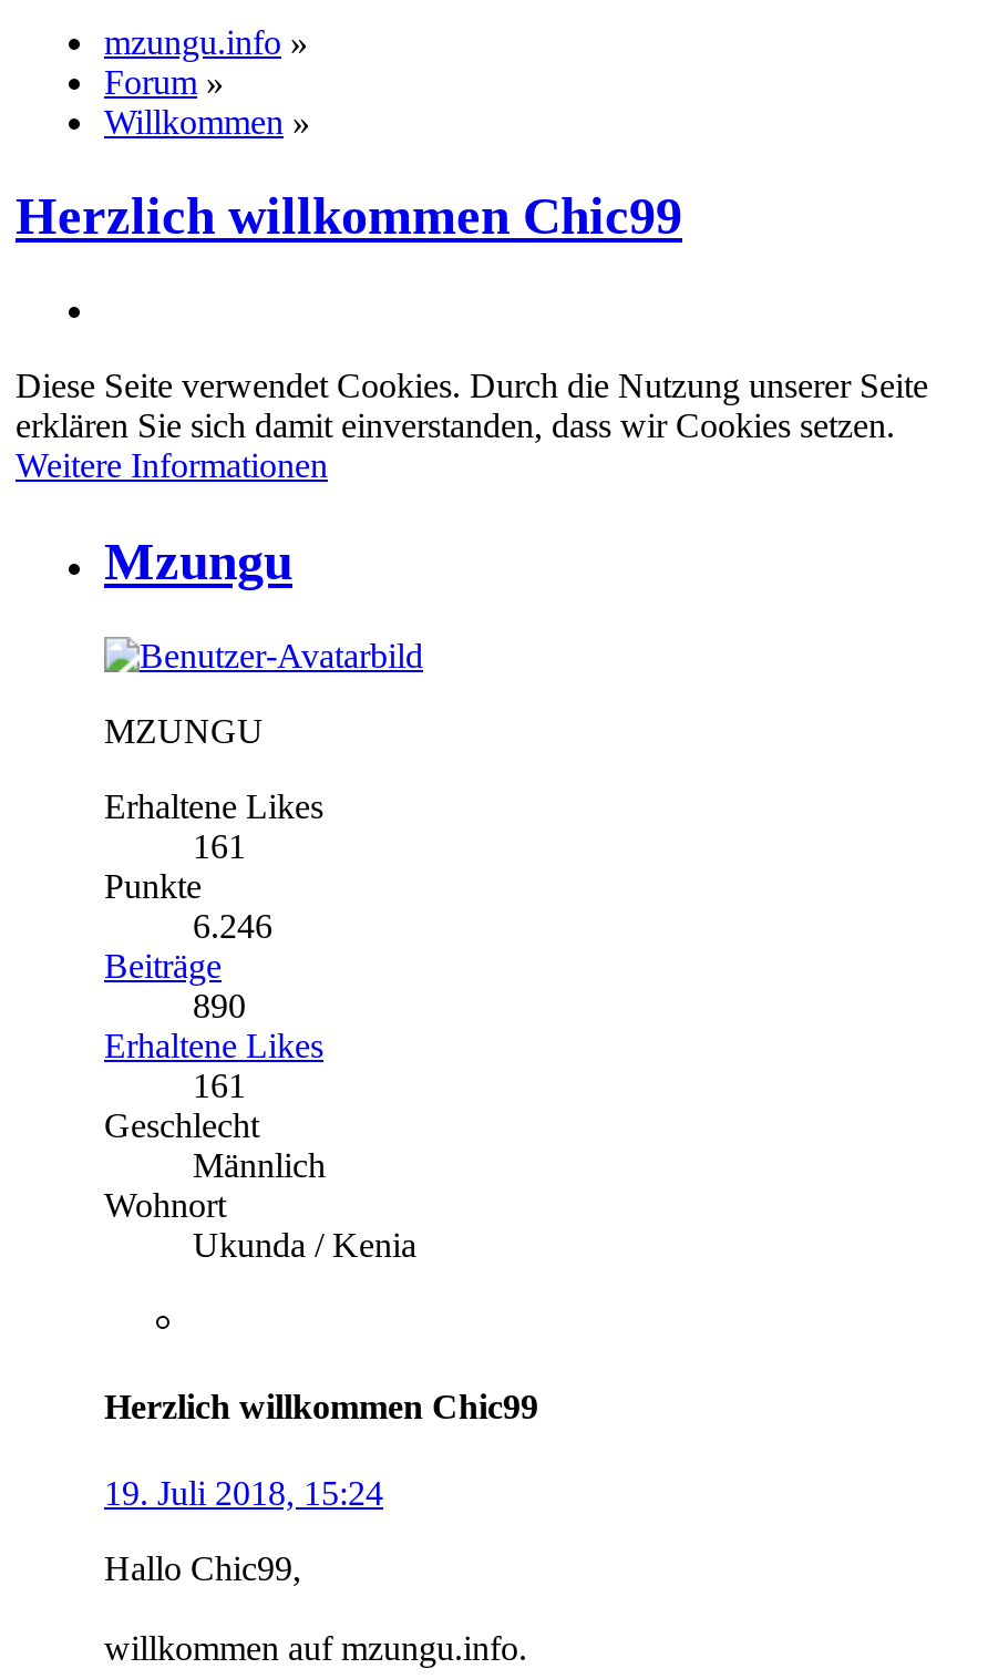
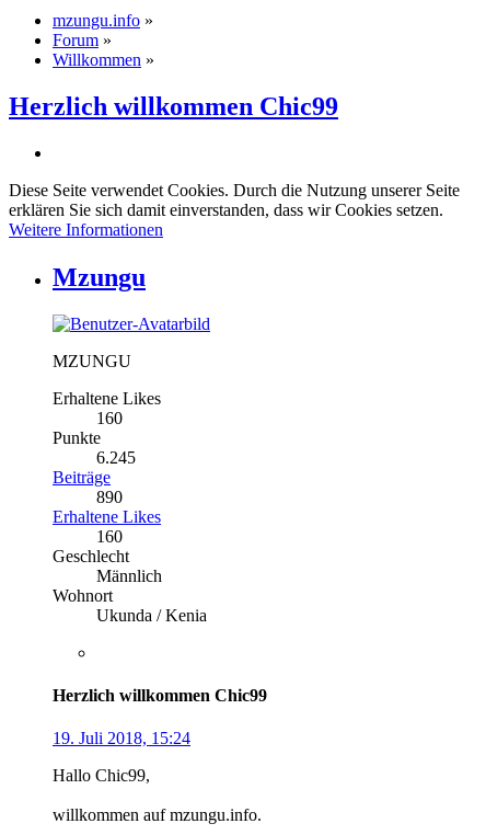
- 161
+ 160

- 6.246
+ 6.245

- 161
+ 160
